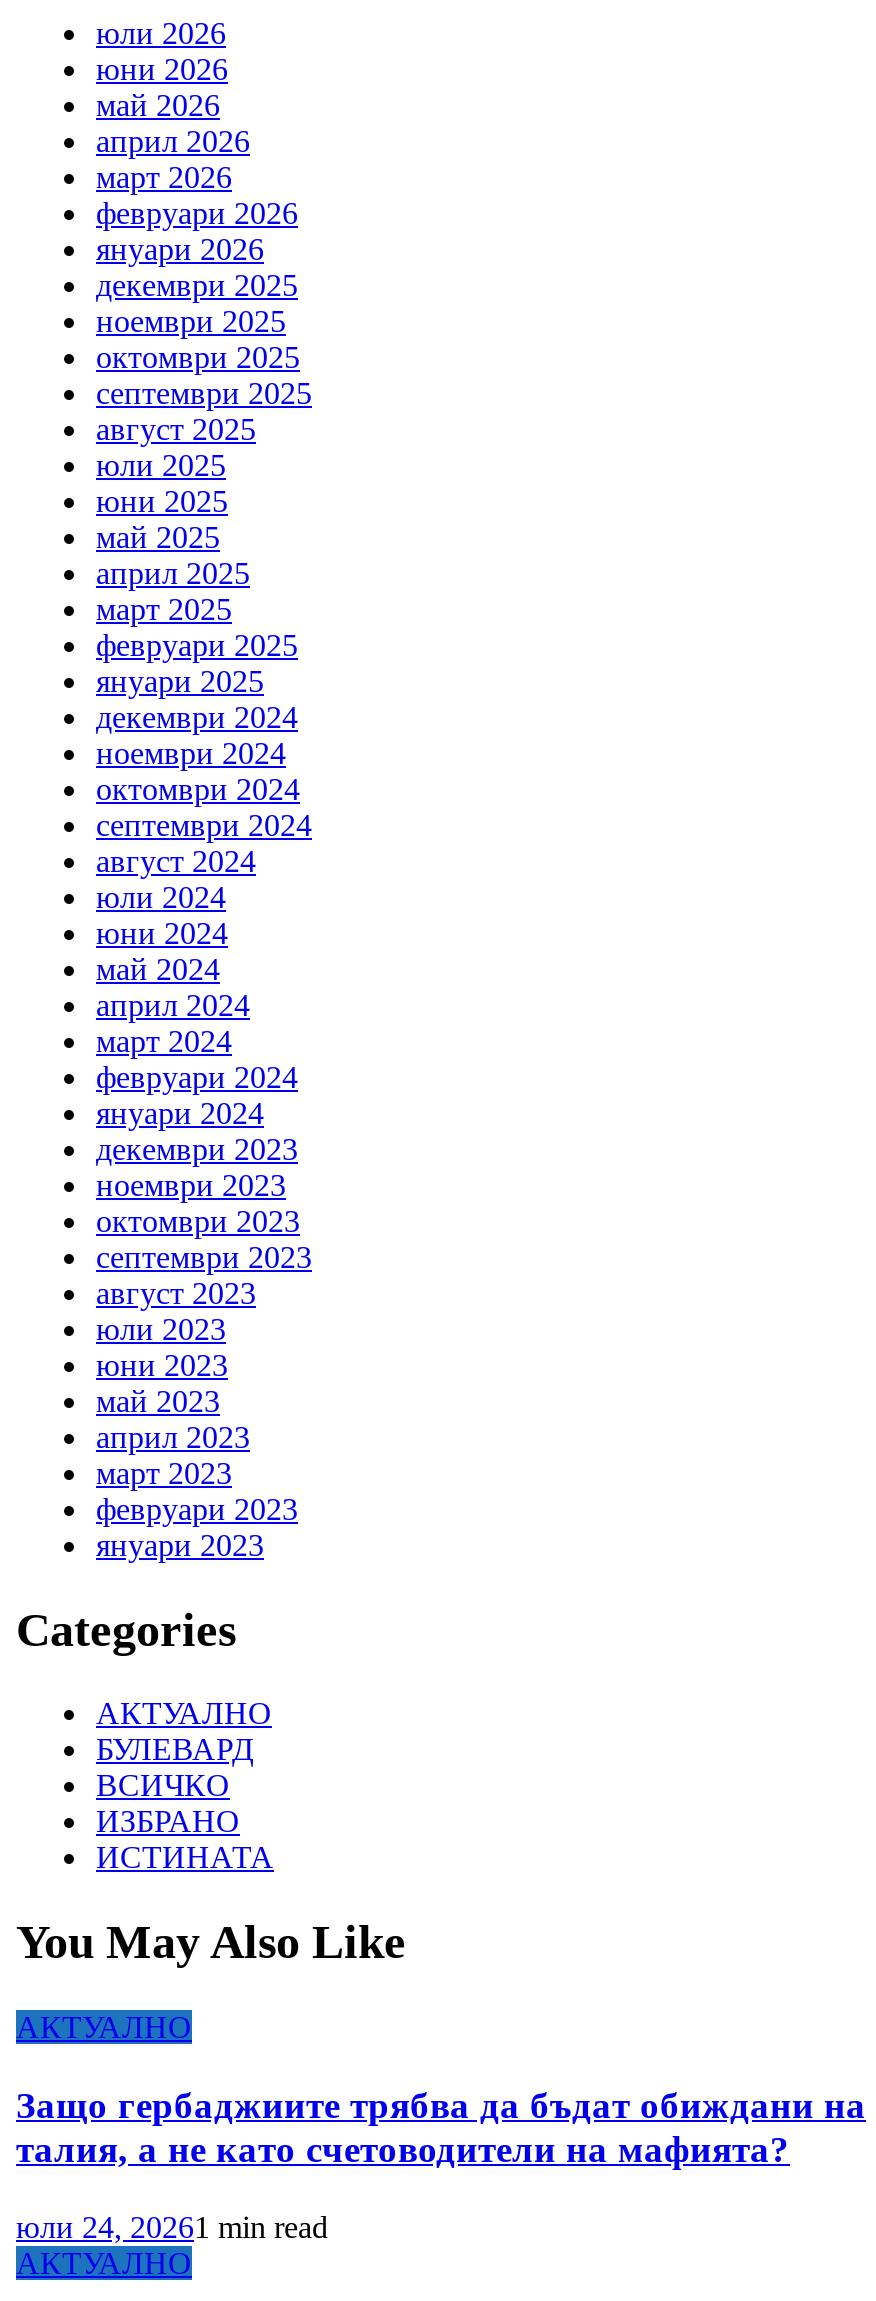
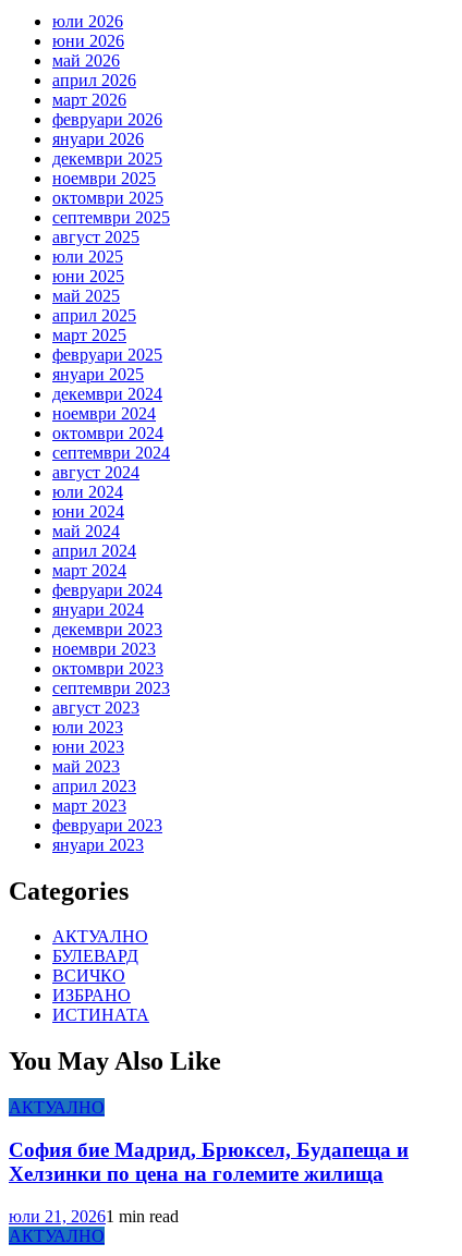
- Защо гербаджиите трябва да бъдат обиждани на
- талия, а не като счетоводители на мафията?
+ София бие Мадрид, Брюксел, Будапеща и
+ Хелзинки по цена на големите жилища

- юли 24, 20261 min read
+ юли 21, 20261 min read
